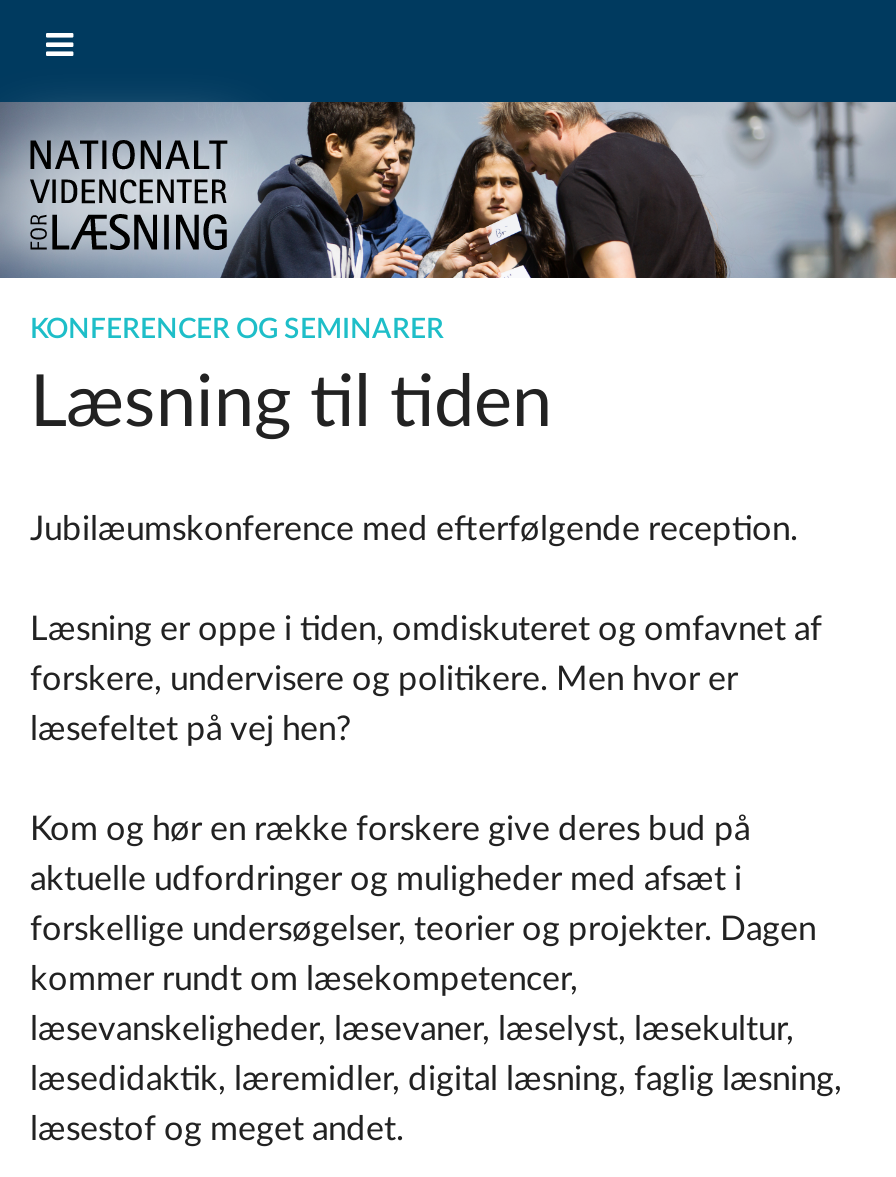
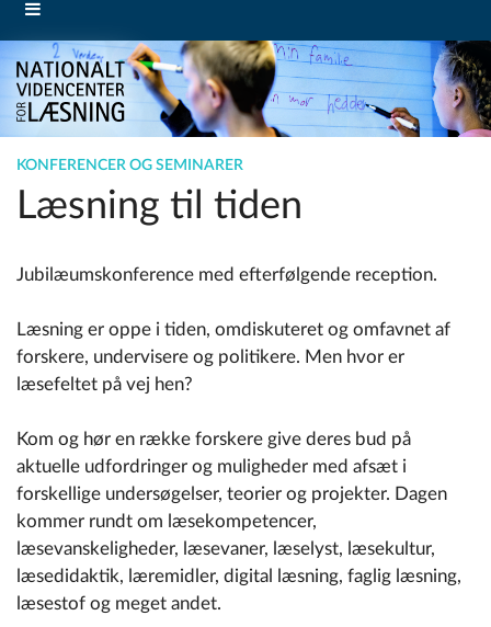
- [image]
+ [image]
